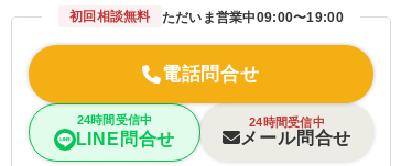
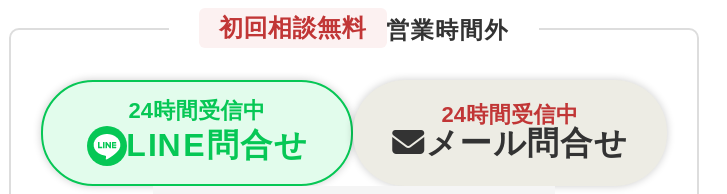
- ただいま営業中09:00〜19:00
- 電話問合せ
+ 営業時間外
